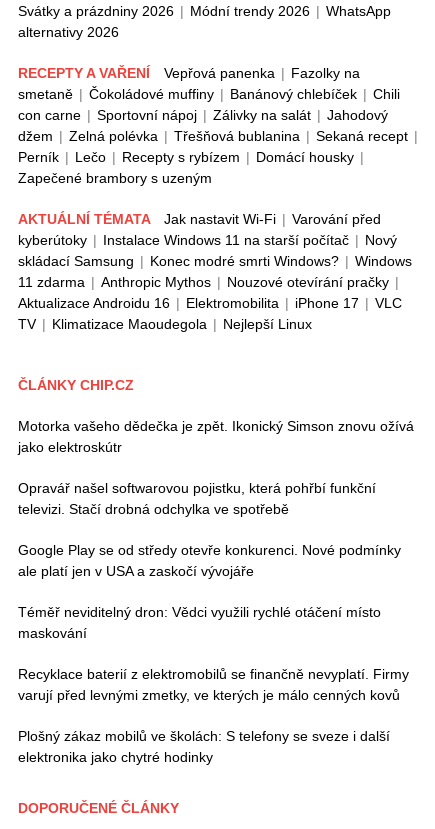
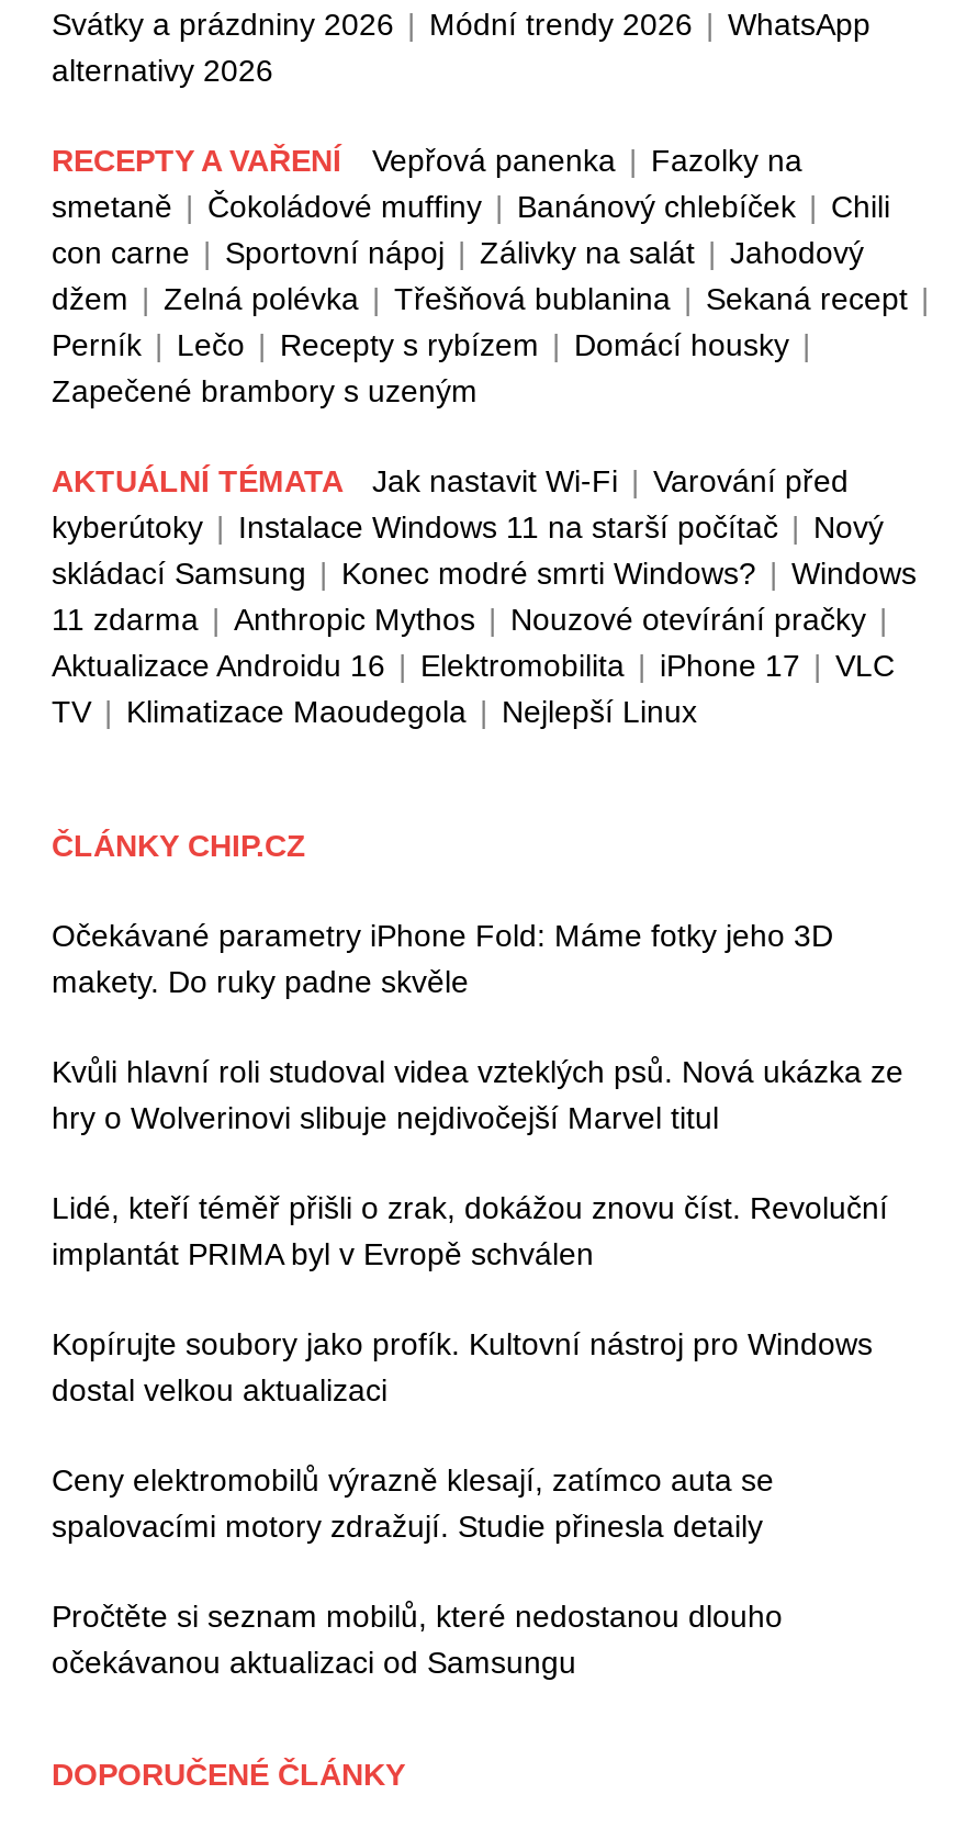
- Motorka vašeho dědečka je zpět. Ikonický Simson znovu ožívá
- jako elektroskútr
+ Očekávané parametry iPhone Fold: Máme fotky jeho 3D
+ makety. Do ruky padne skvěle

- Opravář našel softwarovou pojistku, která pohřbí funkční
- televizi. Stačí drobná odchylka ve spotřebě
+ Kvůli hlavní roli studoval videa vzteklých psů. Nová ukázka ze
+ hry o Wolverinovi slibuje nejdivočejší Marvel titul

- Google Play se od středy otevře konkurenci. Nové podmínky
- ale platí jen v USA a zaskočí vývojáře
+ Lidé, kteří téměř přišli o zrak, dokážou znovu číst. Revoluční
+ implantát PRIMA byl v Evropě schválen

- Téměř neviditelný dron: Vědci využili rychlé otáčení místo
- maskování
+ Kopírujte soubory jako profík. Kultovní nástroj pro Windows
+ dostal velkou aktualizaci

- Recyklace baterií z elektromobilů se finančně nevyplatí. Firmy
- varují před levnými zmetky, ve kterých je málo cenných kovů
+ Ceny elektromobilů výrazně klesají, zatímco auta se
+ spalovacími motory zdražují. Studie přinesla detaily

- Plošný zákaz mobilů ve školách: S telefony se sveze i další
- elektronika jako chytré hodinky
+ Pročtěte si seznam mobilů, které nedostanou dlouho
+ očekávanou aktualizaci od Samsungu
